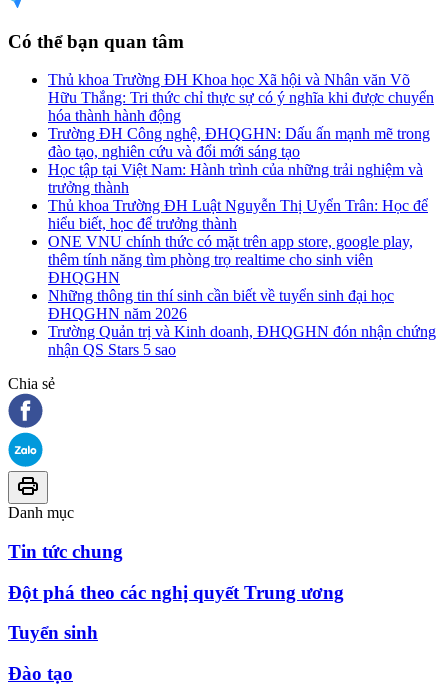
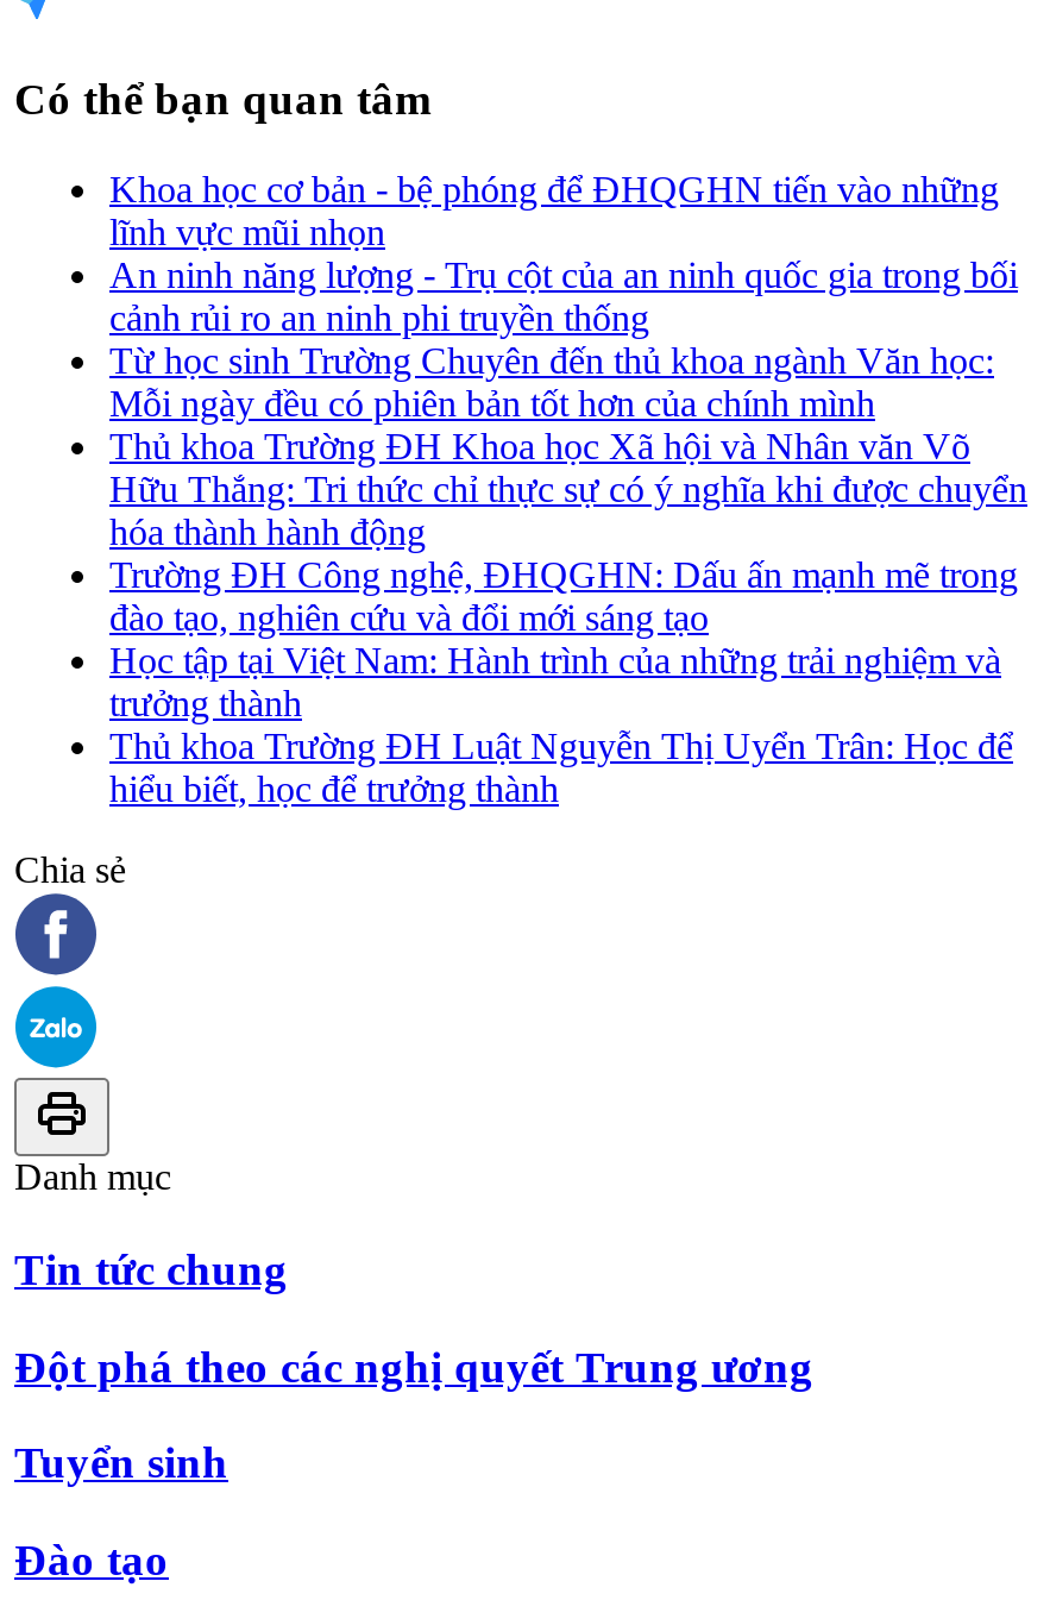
+ Khoa học cơ bản - bệ phóng để ĐHQGHN tiến vào những
+ lĩnh vực mũi nhọn
+ An ninh năng lượng - Trụ cột của an ninh quốc gia trong bối
+ cảnh rủi ro an ninh phi truyền thống
+ Từ học sinh Trường Chuyên đến thủ khoa ngành Văn học:
+ Mỗi ngày đều có phiên bản tốt hơn của chính mình

moved down: Thủ khoa Trường ĐH Khoa học Xã hội và Nhân văn Võ | Hữu Thắng: Tri thức chỉ thực sự có ý nghĩa khi được chuyển | hóa thành hành động | ... | Thủ khoa Trường ĐH Luật Nguyễn Thị Uyển Trân: Học để | hiểu biết, học để trưởng thành

- ONE VNU chính thức có mặt trên app store, google play,
- thêm tính năng tìm phòng trọ realtime cho sinh viên
- ĐHQGHN
- Những thông tin thí sinh cần biết về tuyển sinh đại học
- ĐHQGHN năm 2026
- Trường Quản trị và Kinh doanh, ĐHQGHN đón nhận chứng
- nhận QS Stars 5 sao
